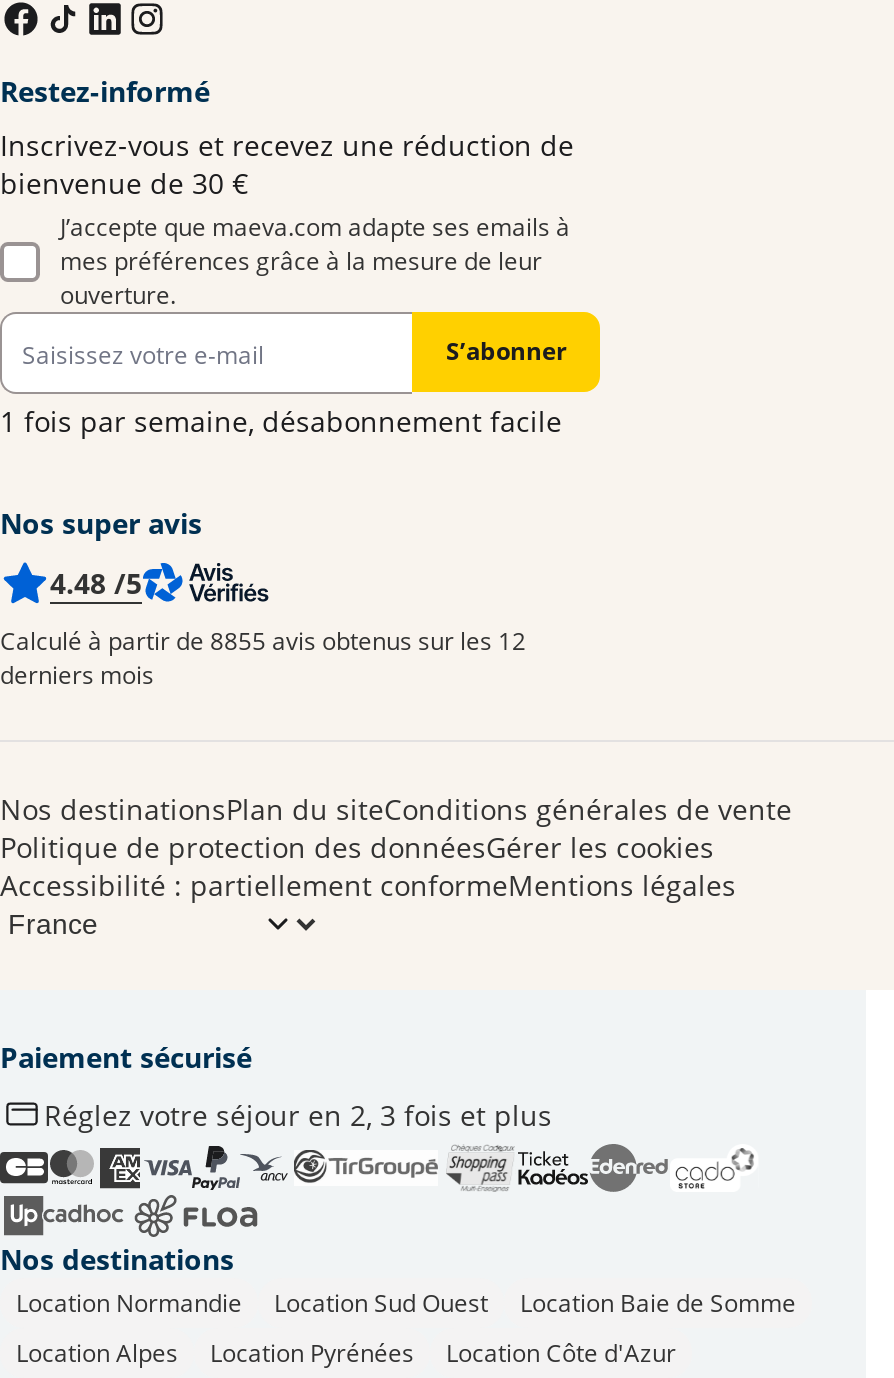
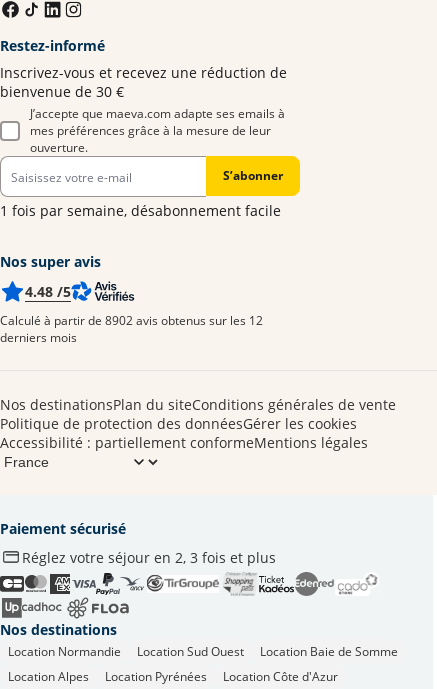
- Calculé à partir de 8855 avis obtenus sur les 12
+ Calculé à partir de 8902 avis obtenus sur les 12
